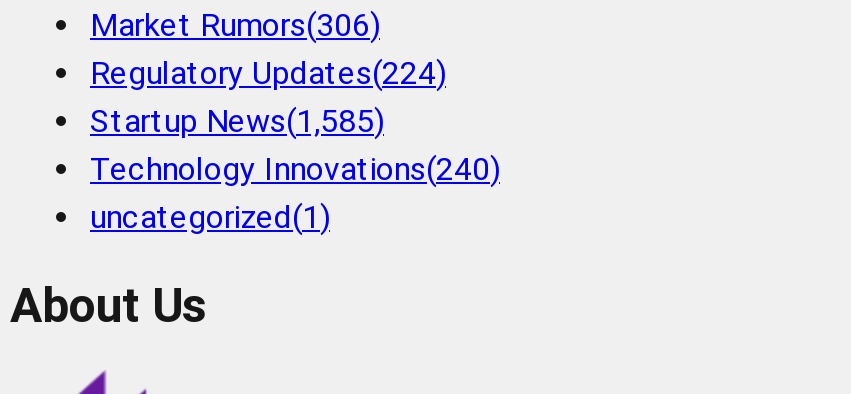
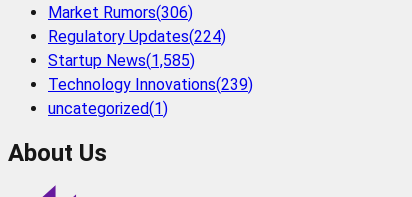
- Technology Innovations(240)
+ Technology Innovations(239)
